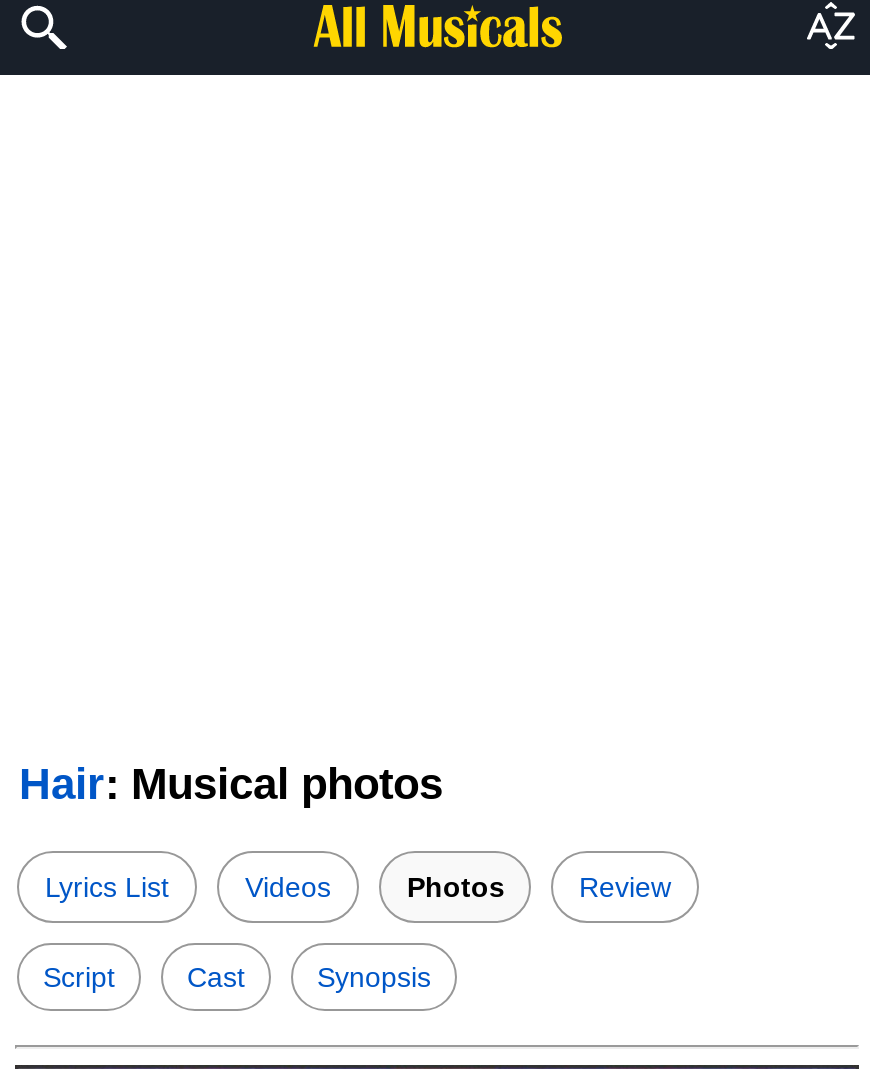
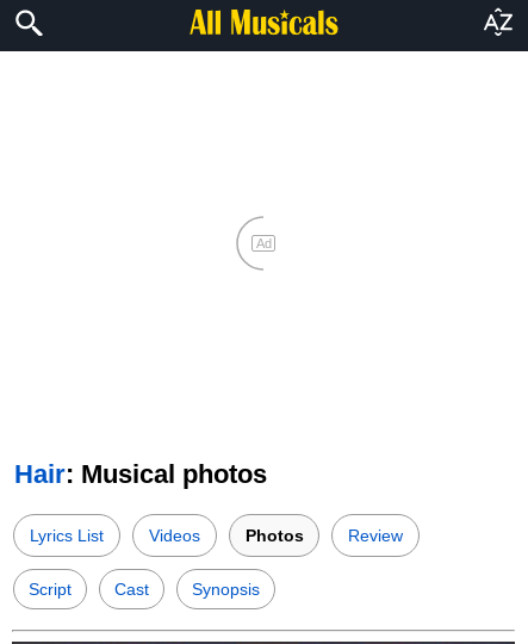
+ Ad
